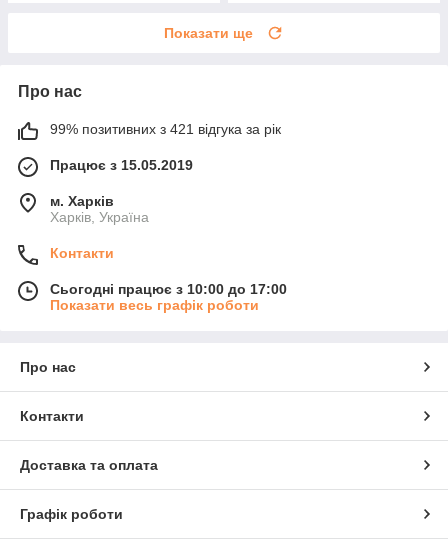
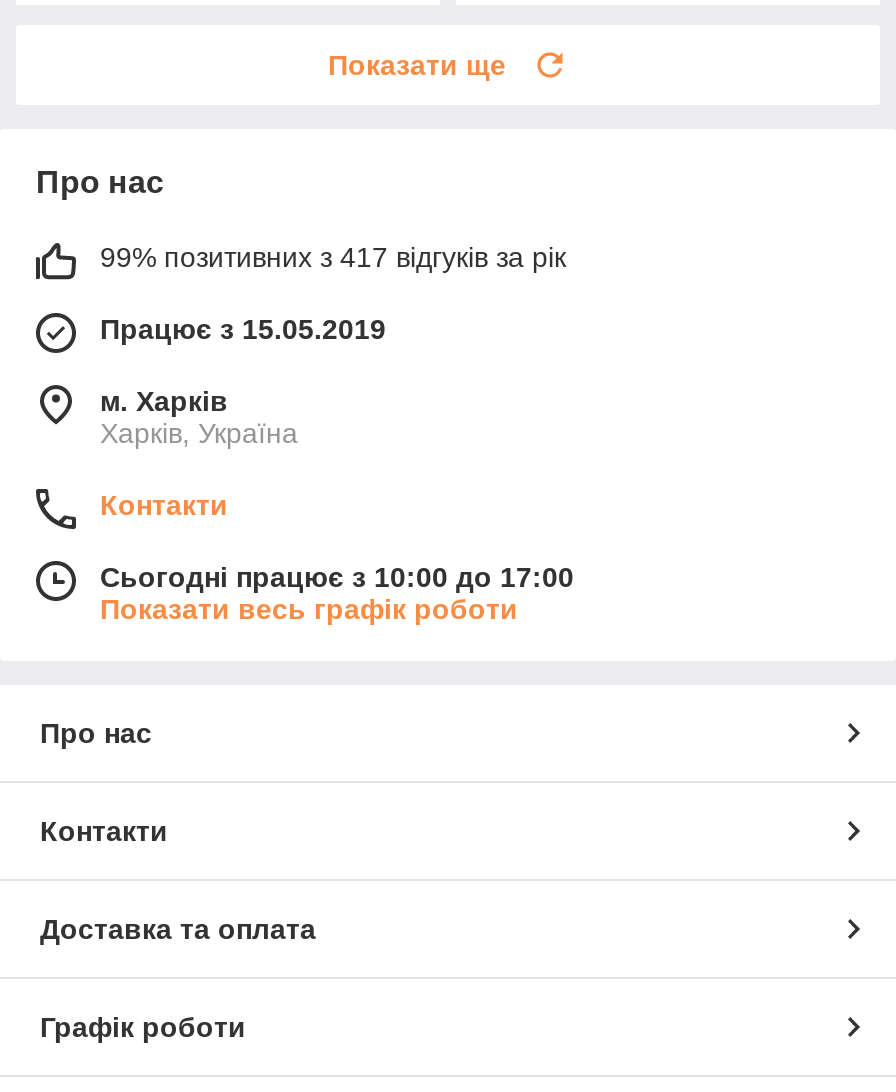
- 99% позитивних з 421 відгука за рік
+ 99% позитивних з 417 відгуків за рік
